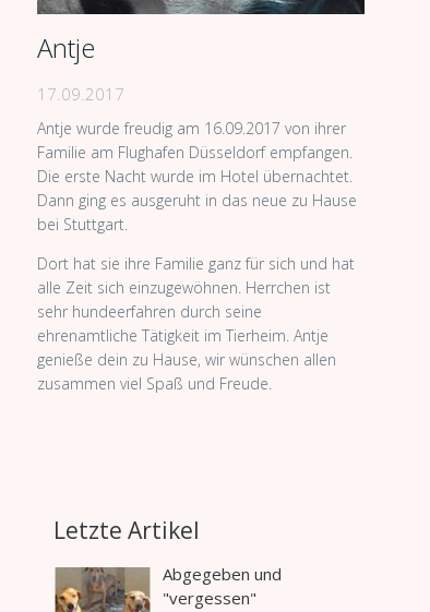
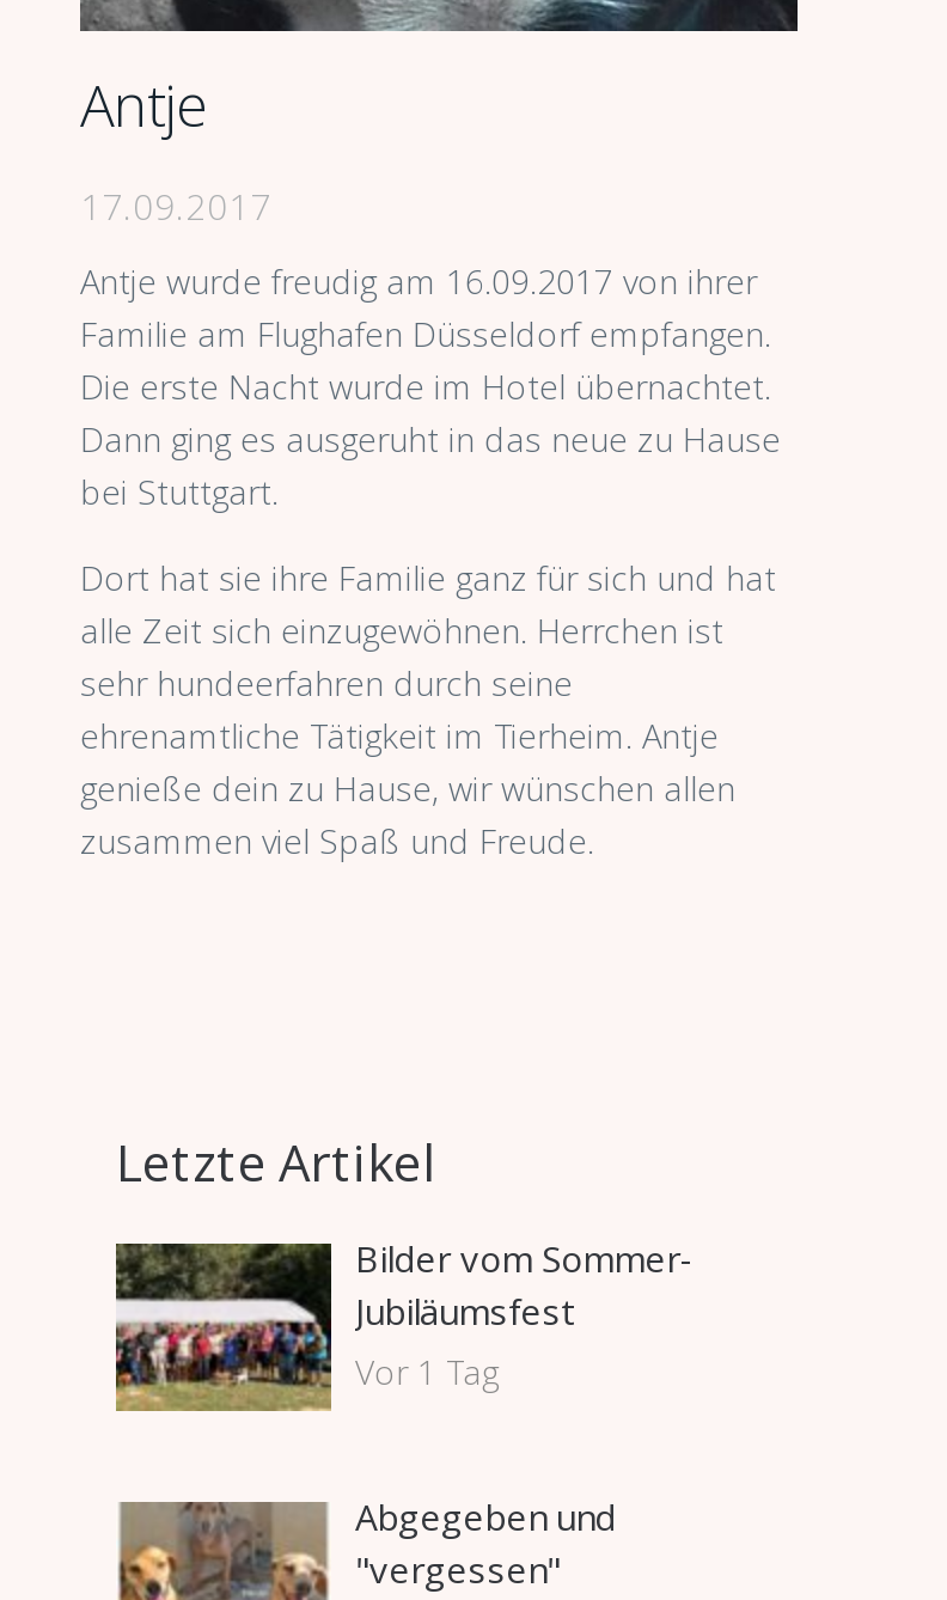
+ [image]
+ Bilder vom Sommer-
+ Jubiläumsfest
+ Vor 1 Tag
